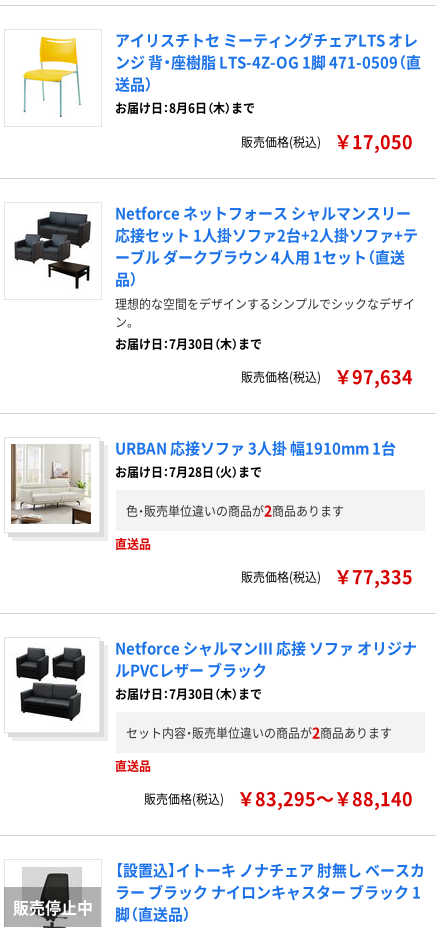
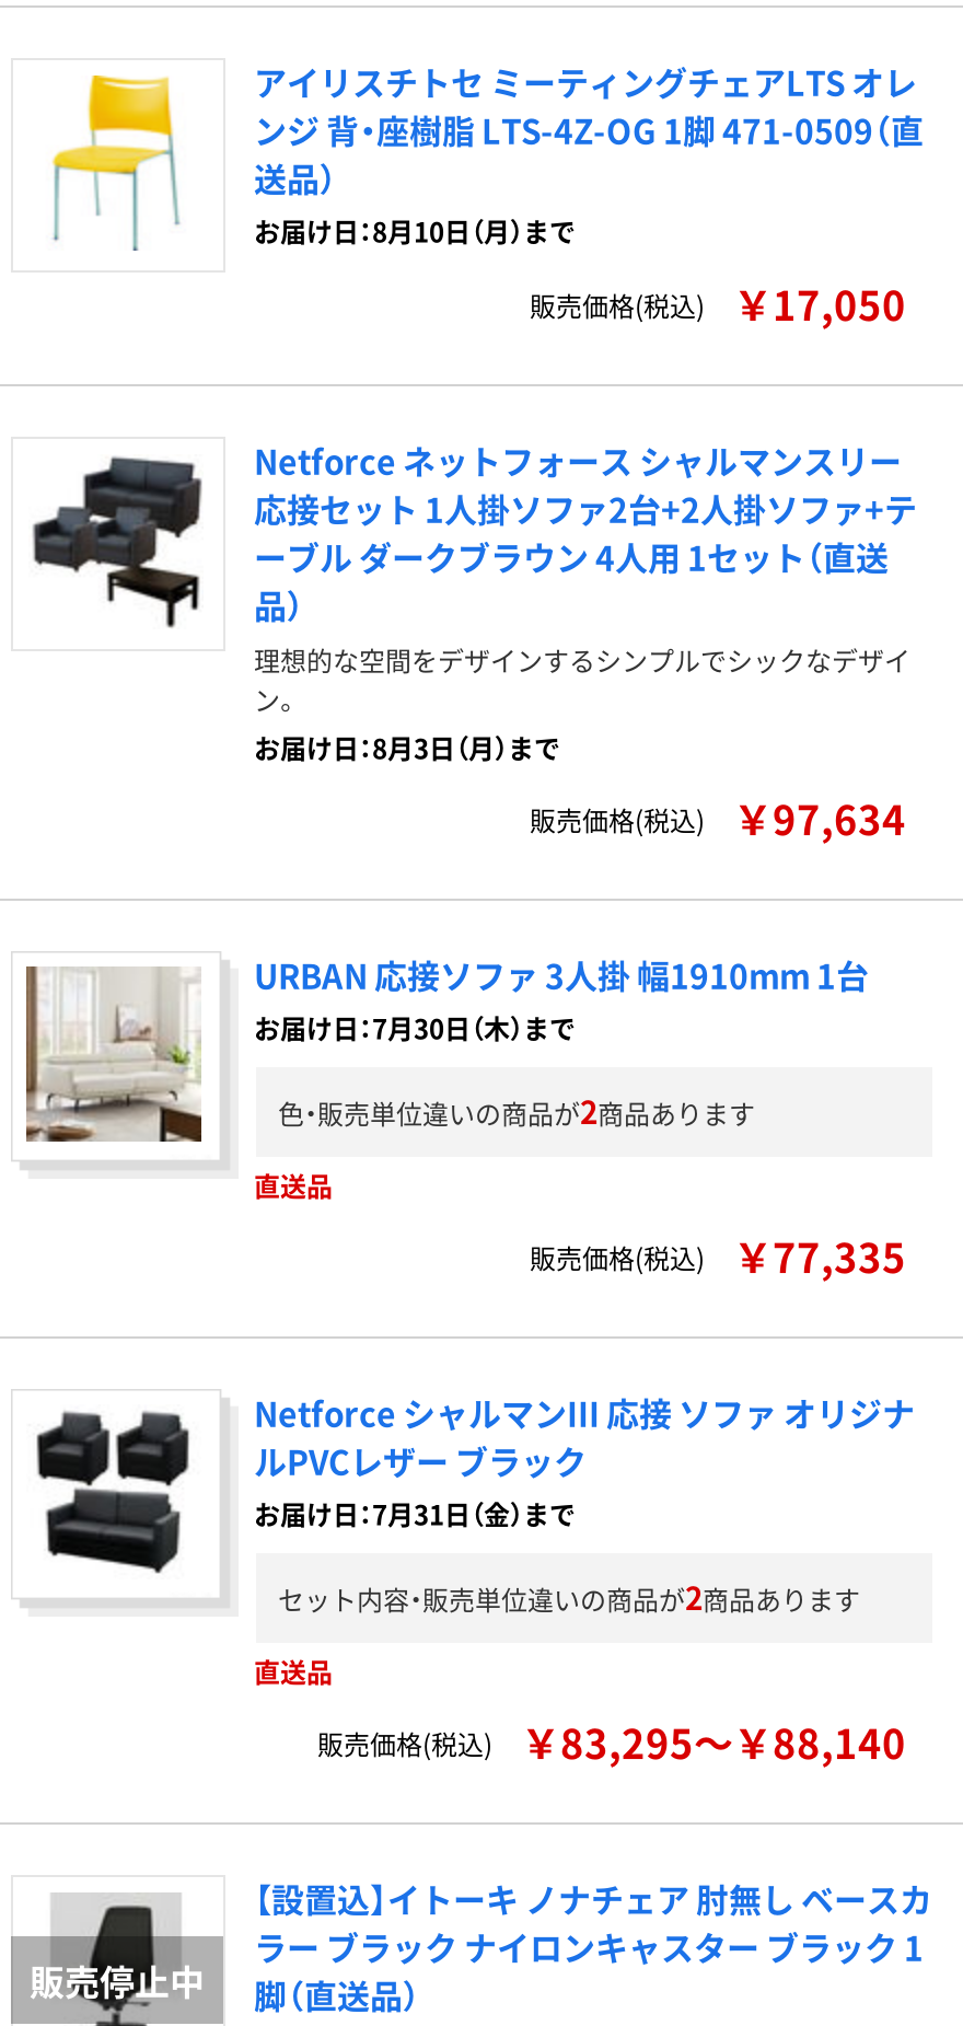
- お届け日：8月6日（木）まで
+ お届け日：8月10日（月）まで

- お届け日：7月30日（木）まで
+ お届け日：8月3日（月）まで

- お届け日：7月28日（火）まで
+ お届け日：7月30日（木）まで

- お届け日：7月30日（木）まで
+ お届け日：7月31日（金）まで
